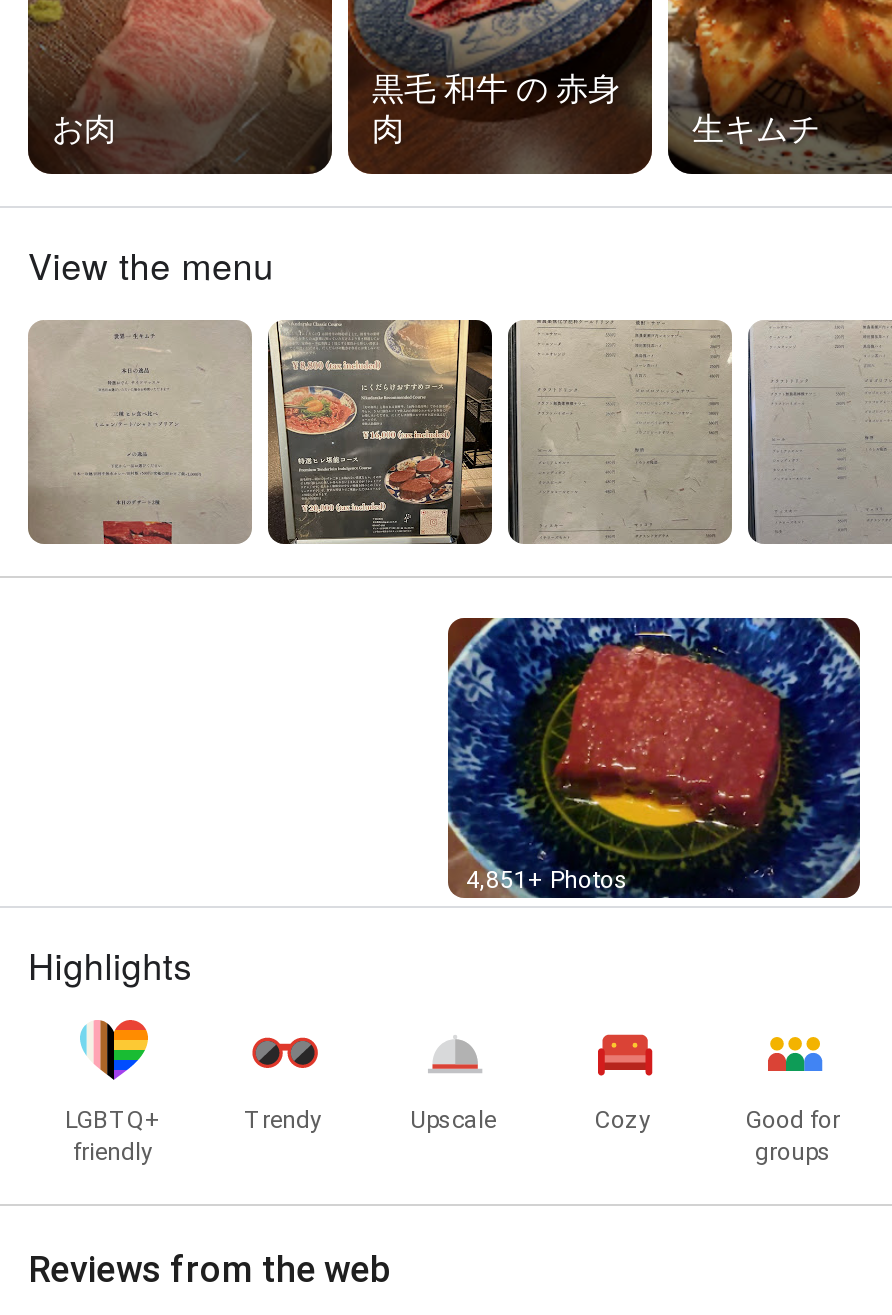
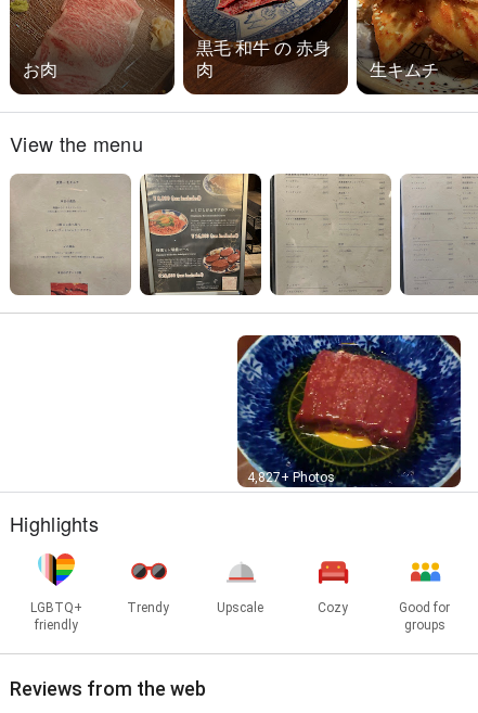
- 4,851+ Photos
+ 4,827+ Photos
